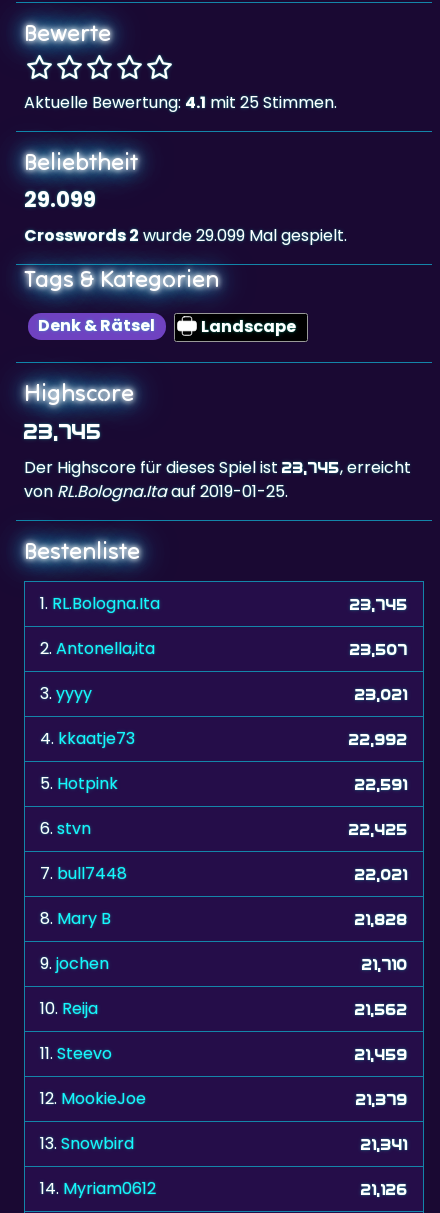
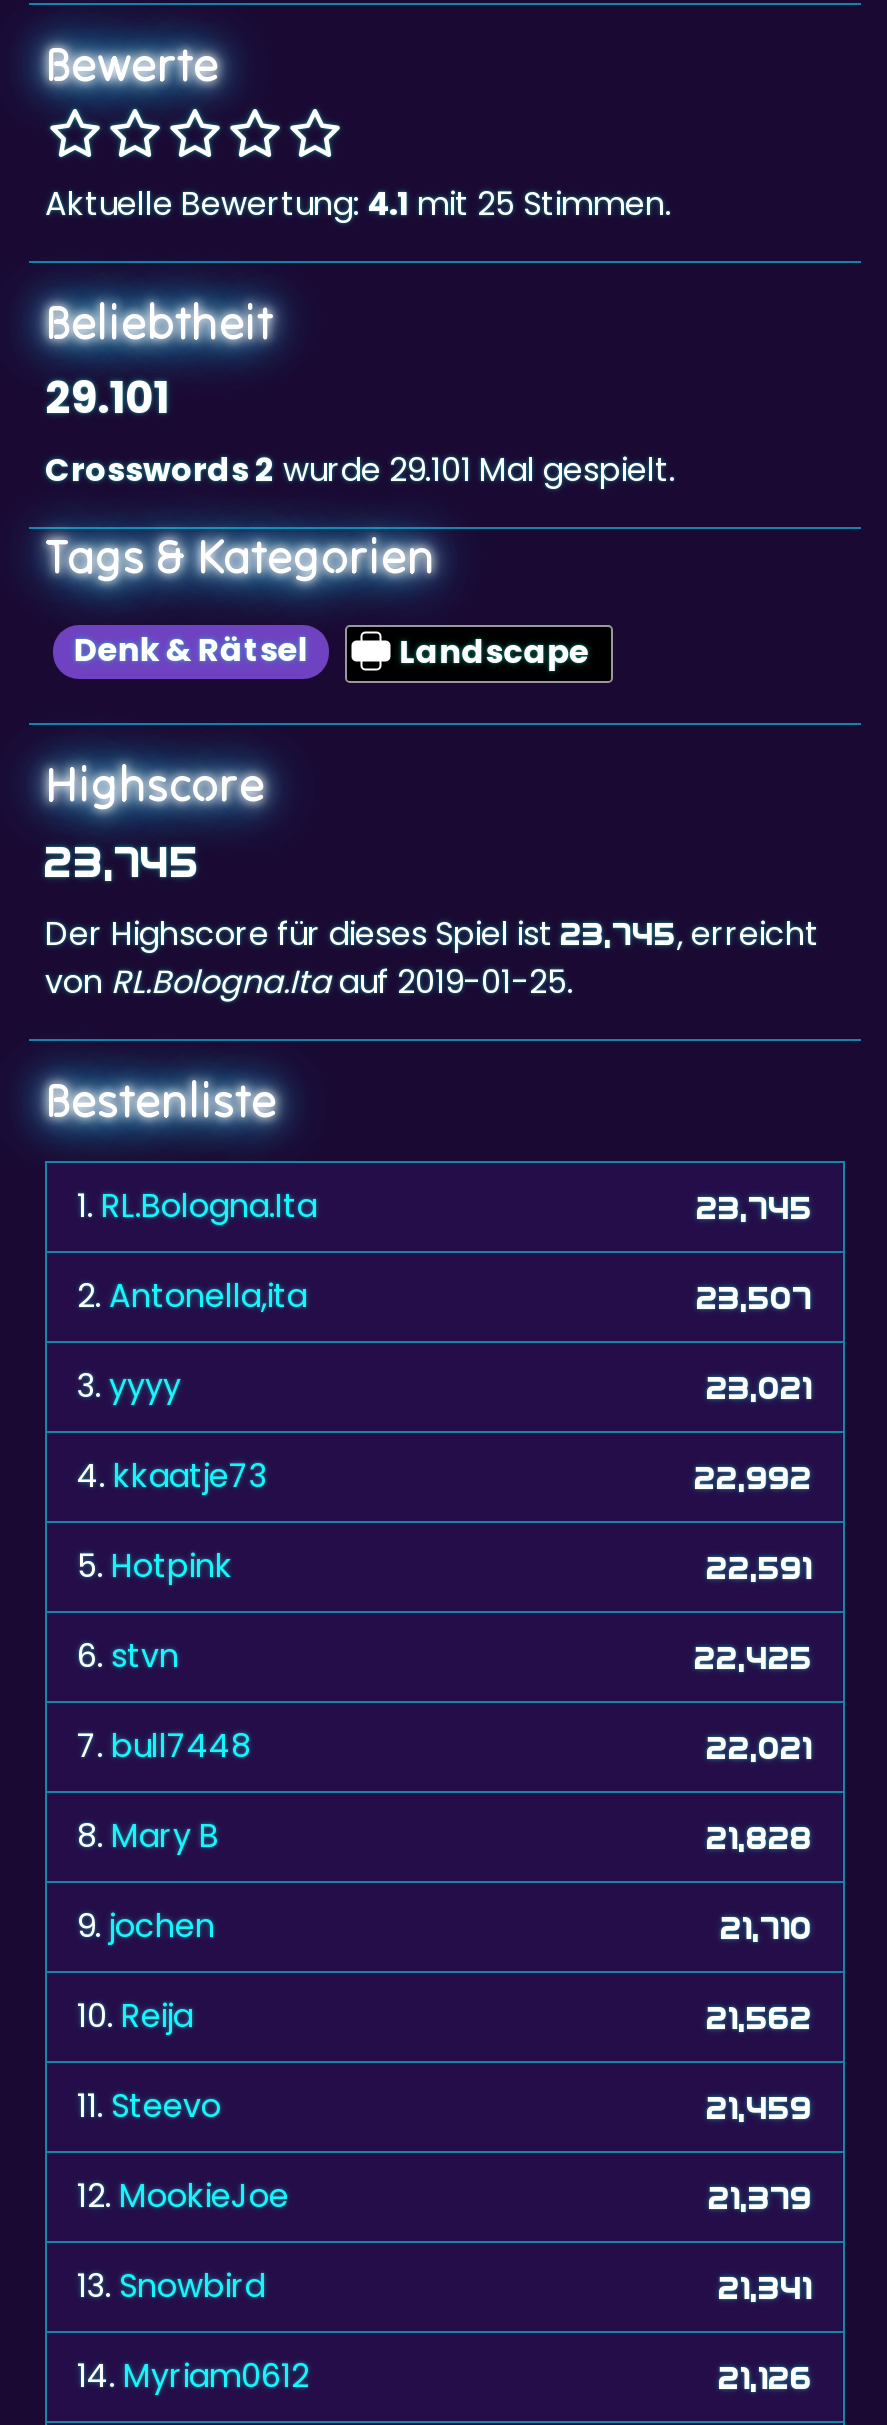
- 29.099
+ 29.101

- Crosswords 2 wurde 29.099 Mal gespielt.
+ Crosswords 2 wurde 29.101 Mal gespielt.
